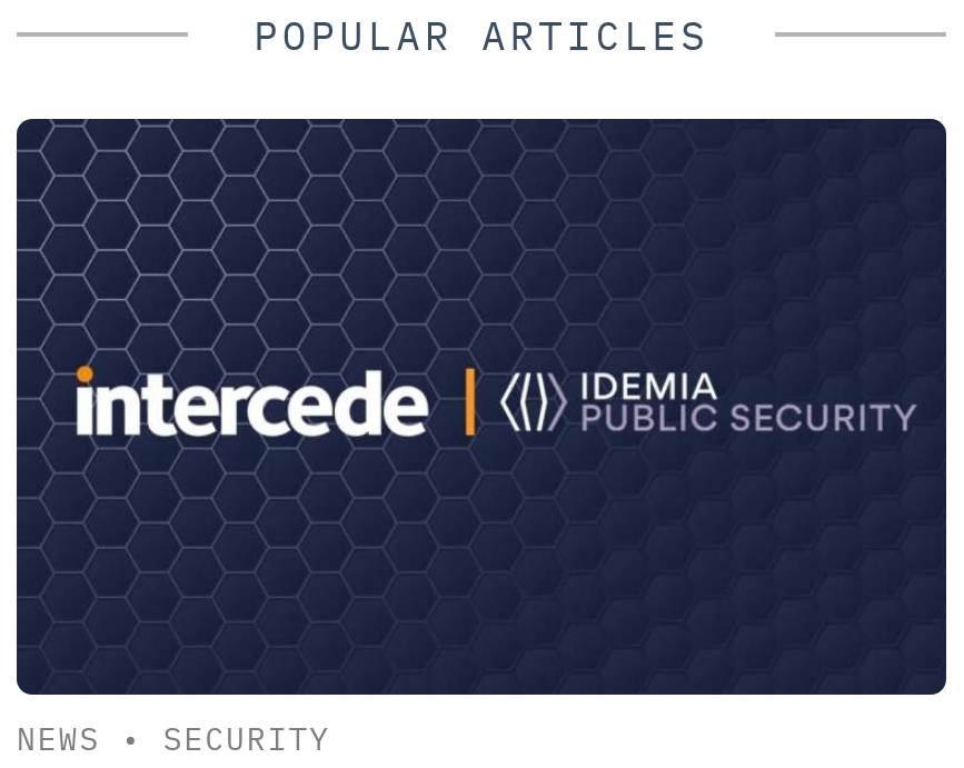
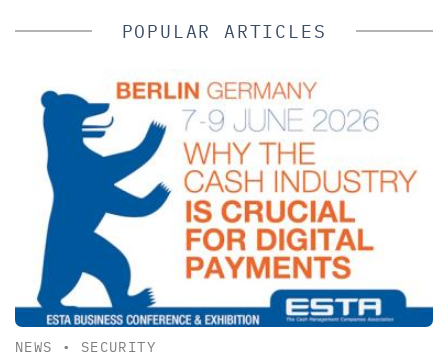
- [image]
+ [image]
